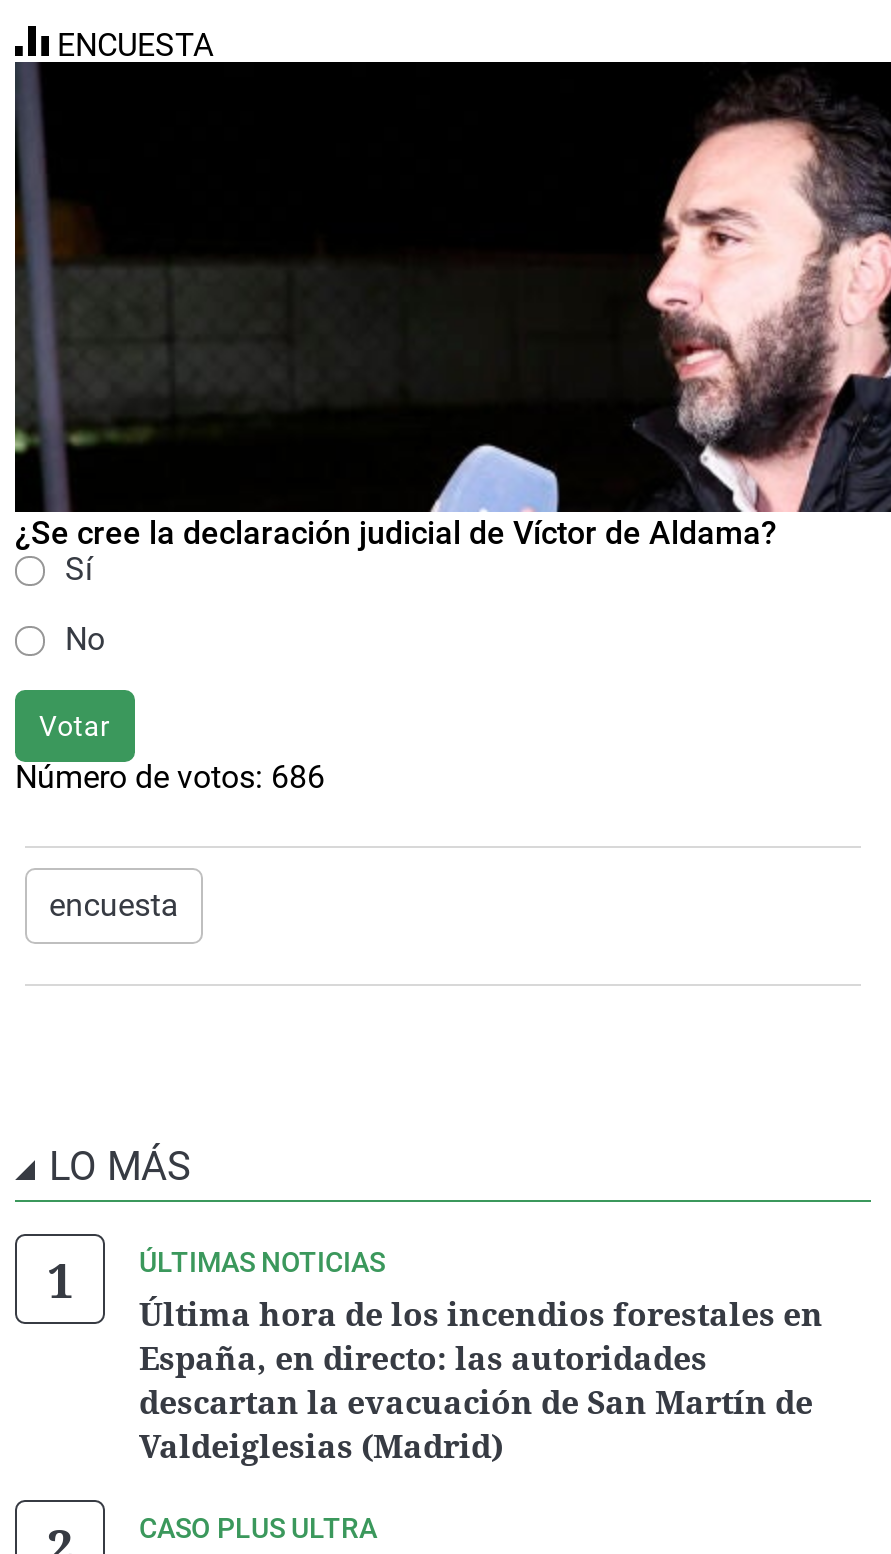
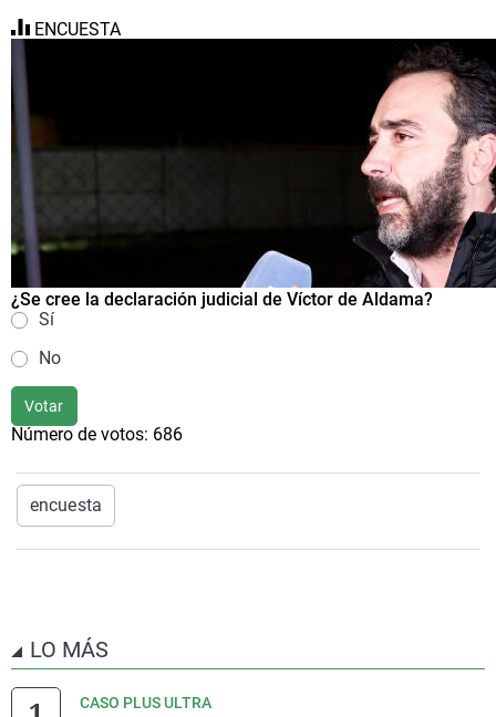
- ÚLTIMAS NOTICIAS
- Última hora de los incendios forestales en
- España, en directo: las autoridades
- descartan la evacuación de San Martín de
- Valdeiglesias (Madrid)
